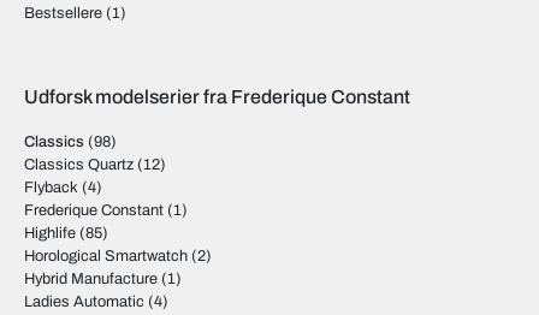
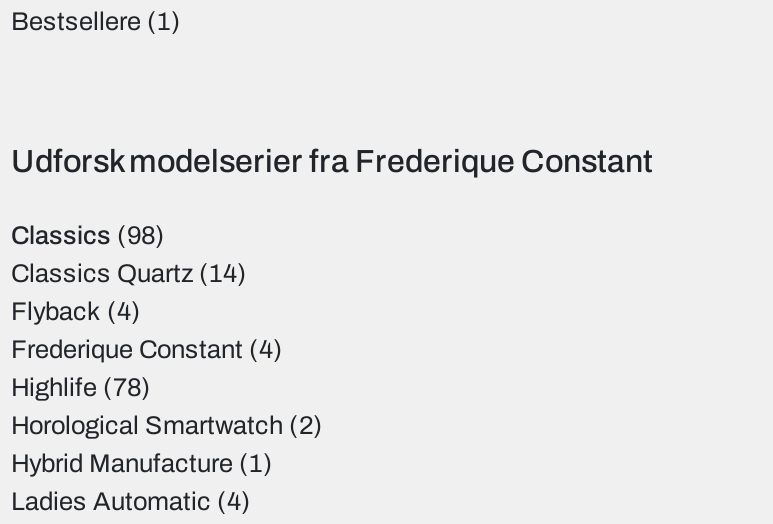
- Classics Quartz (12)
+ Classics Quartz (14)

- Frederique Constant (1)
+ Frederique Constant (4)

- Highlife (85)
+ Highlife (78)
